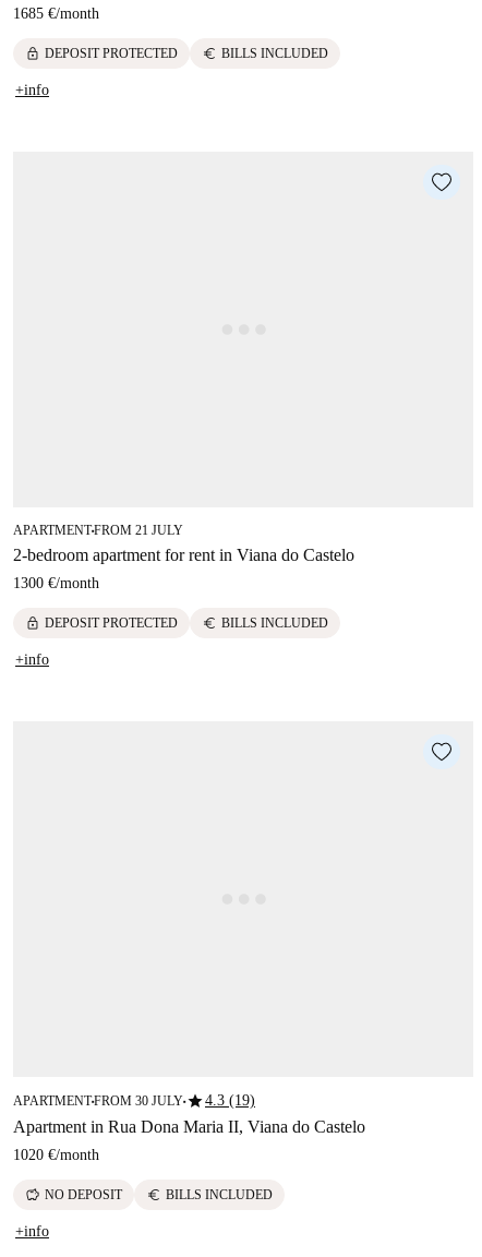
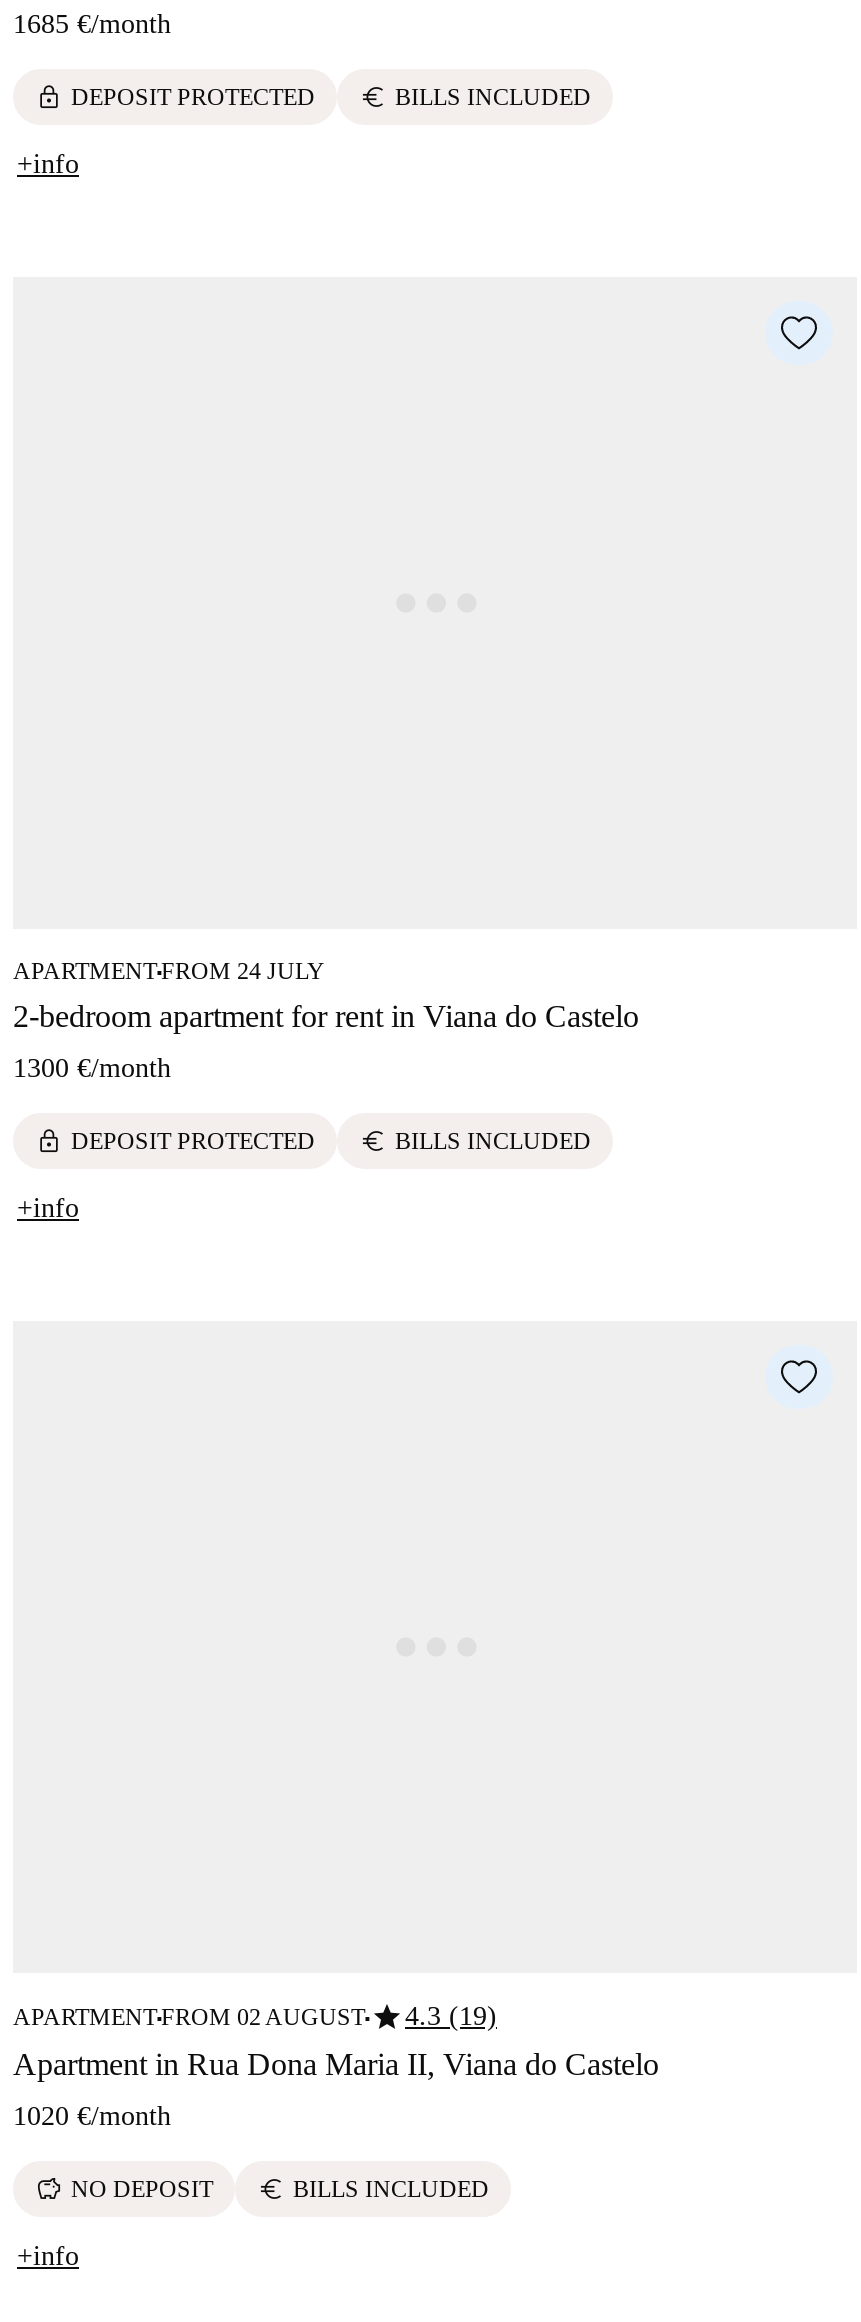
- APARTMENT FROM 21 JULY
+ APARTMENT FROM 24 JULY

- APARTMENT FROM 30 JULY star4.3 (19)
+ APARTMENT FROM 02 AUGUST star4.3 (19)
